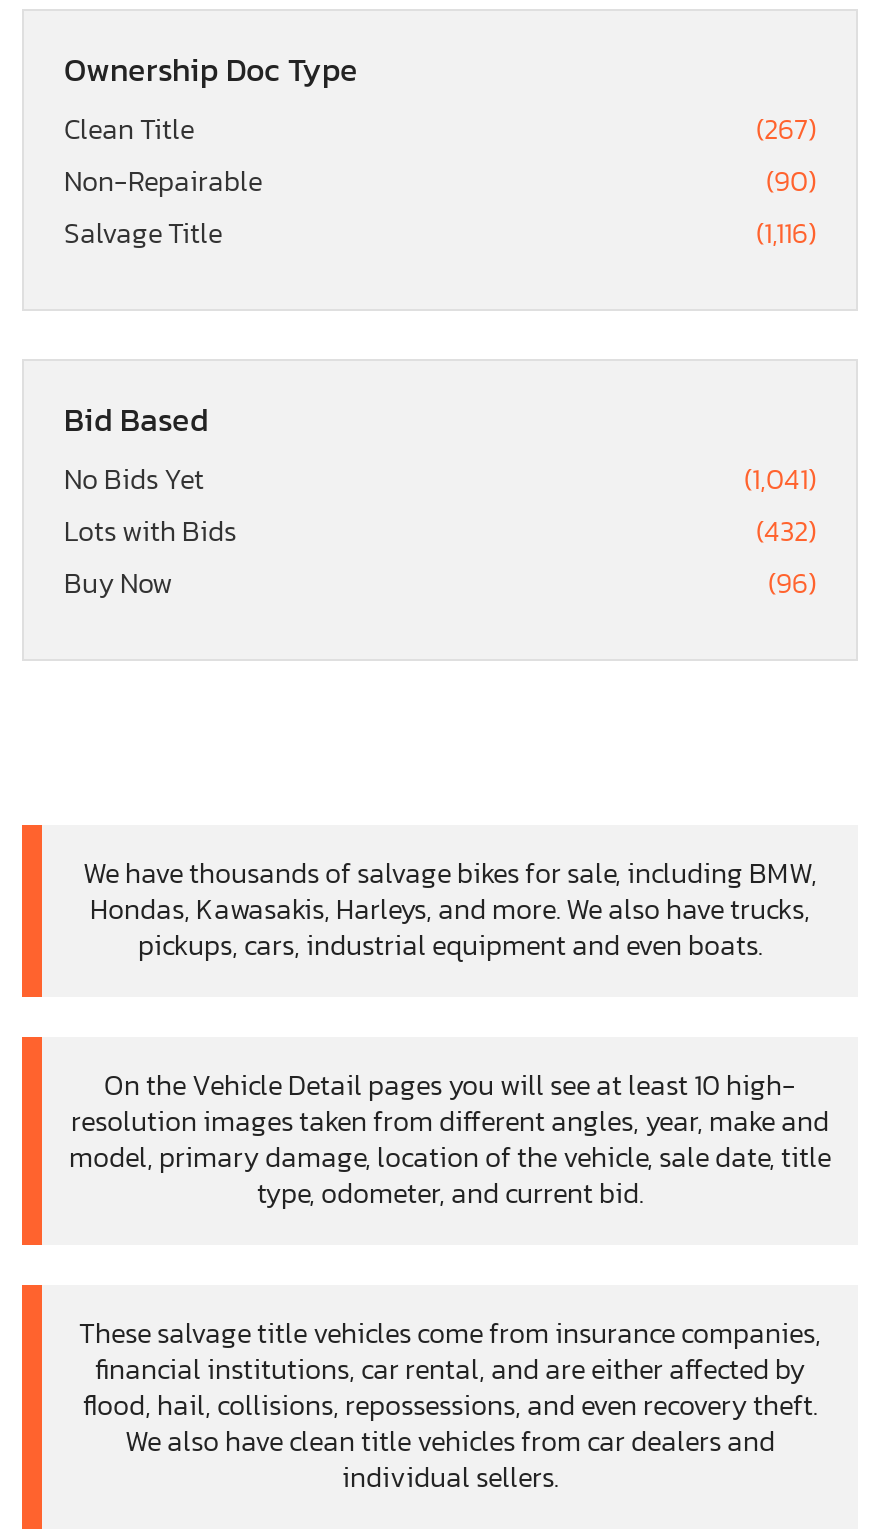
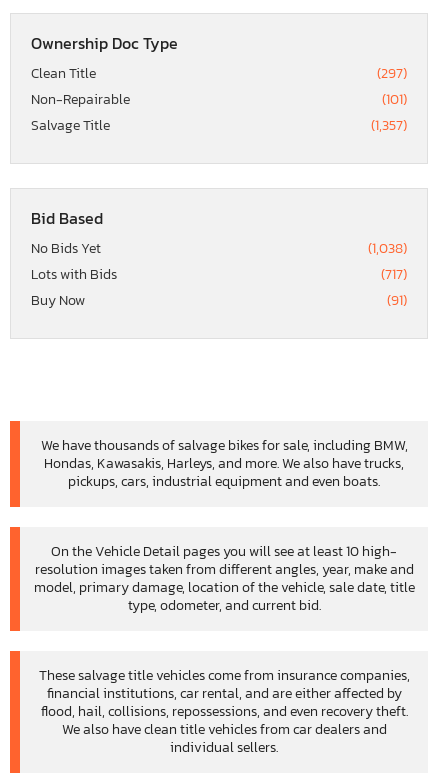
- (267)
+ (297)

- (90)
+ (101)

- (1,116)
+ (1,357)

- (1,041)
+ (1,038)

- (432)
+ (717)

- (96)
+ (91)
